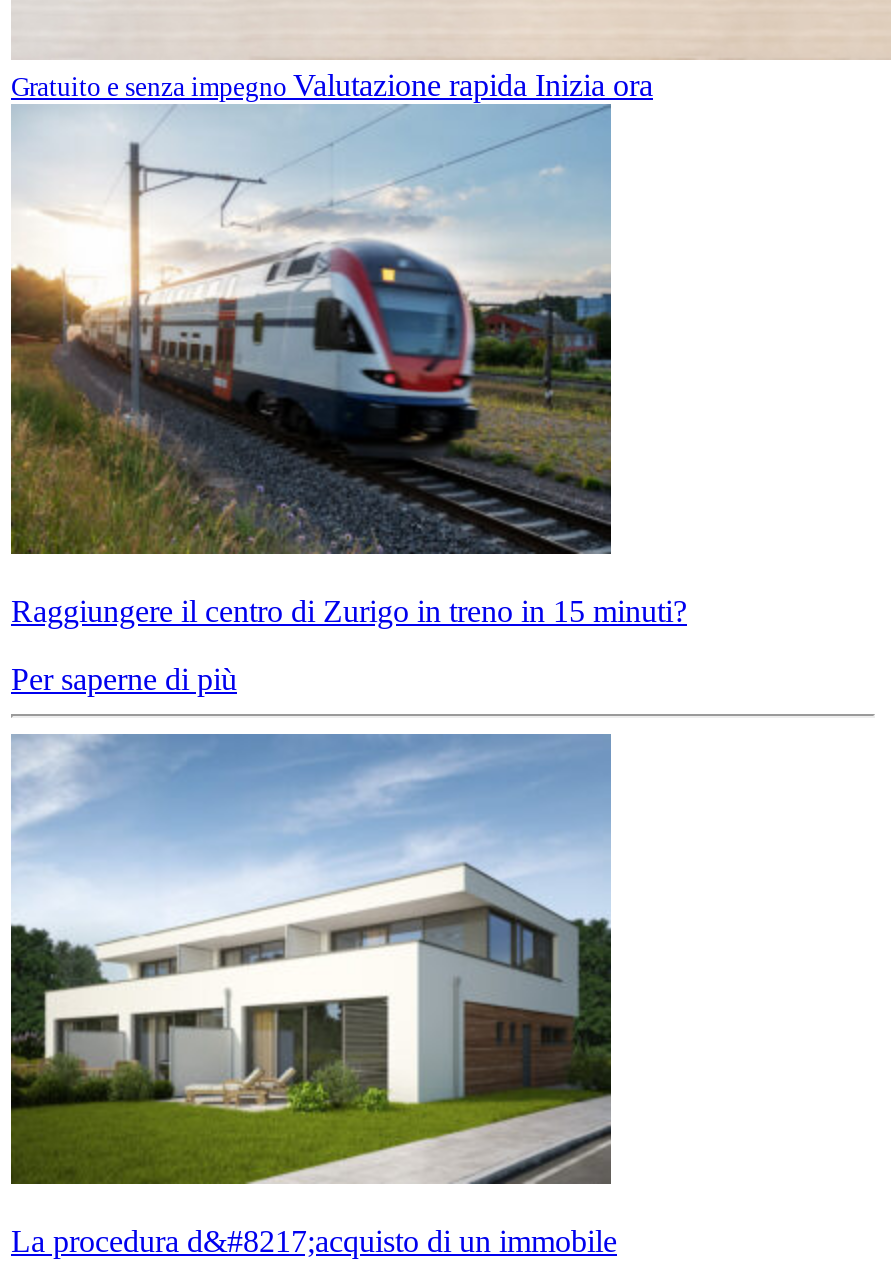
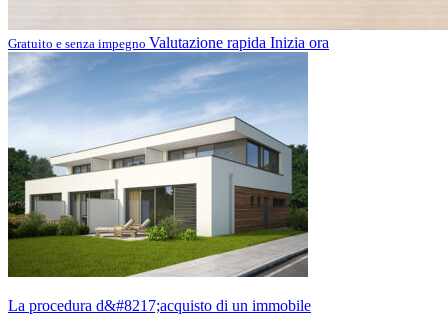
- [image]
- Raggiungere il centro di Zurigo in treno in 15 minuti?
- Per saperne di più
